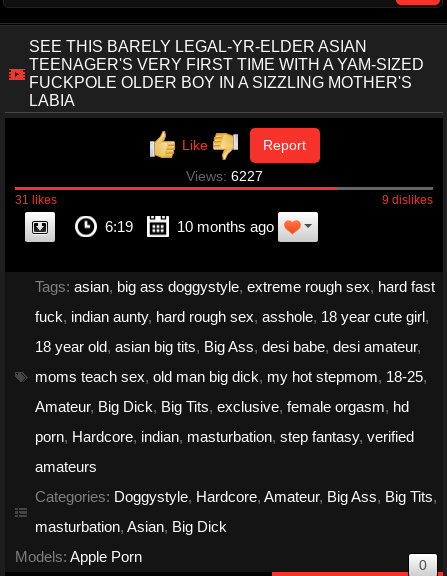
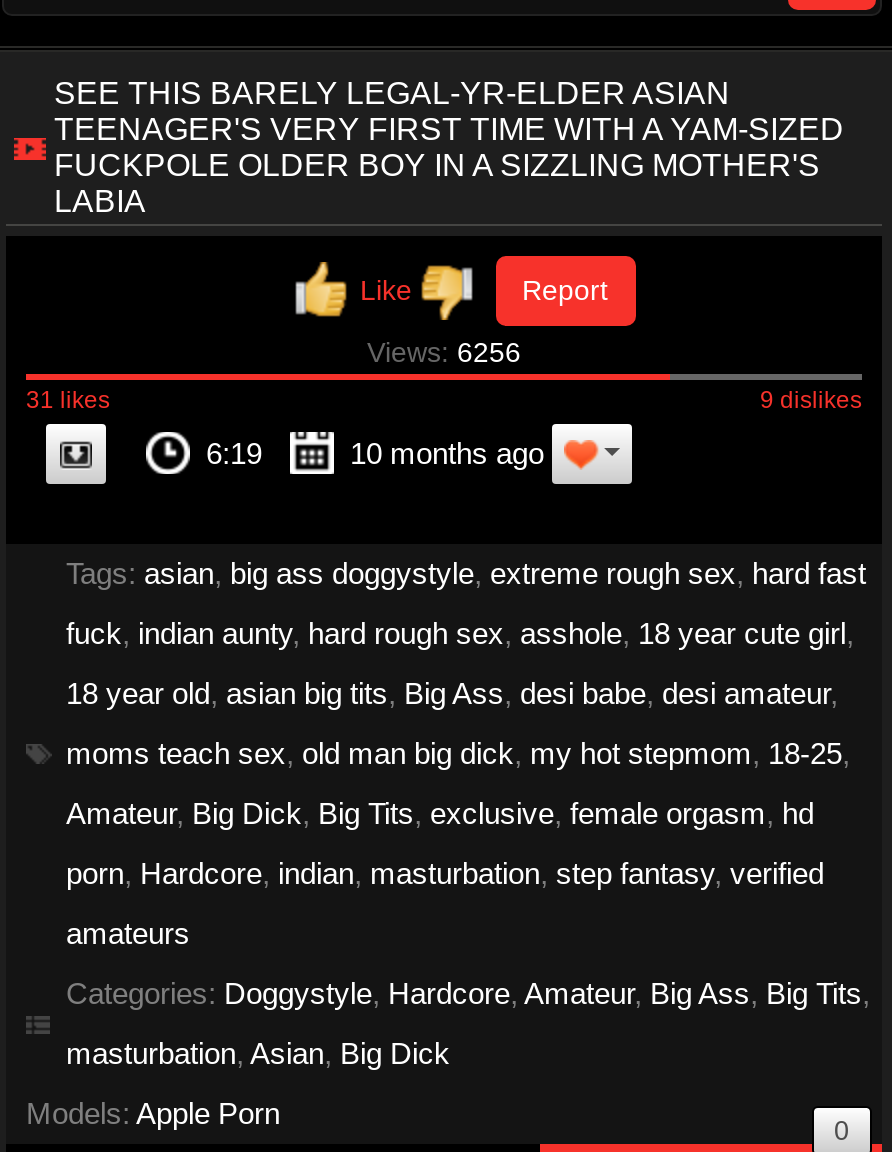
- Views: 6227
+ Views: 6256
